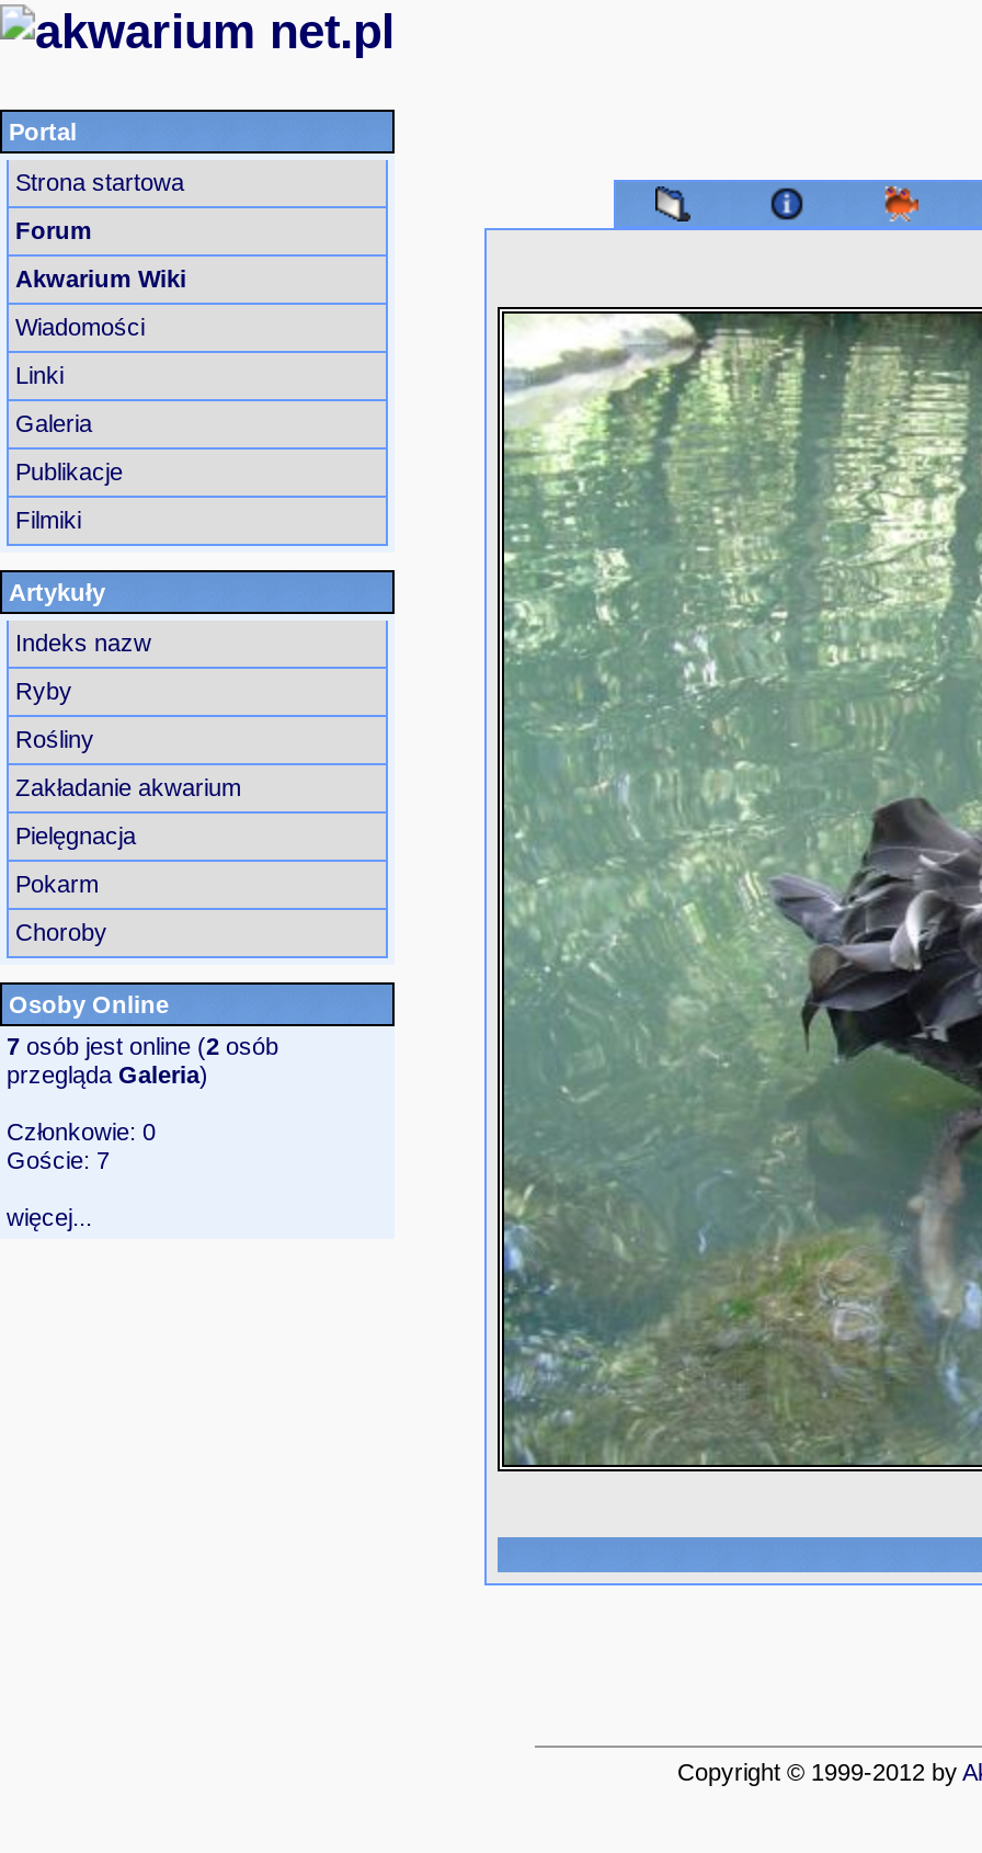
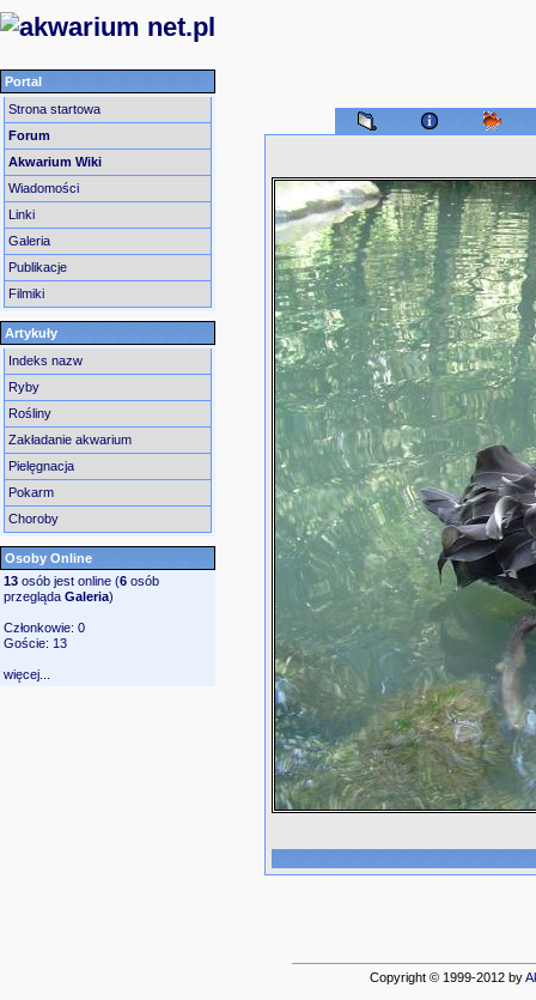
- 7 osób jest online (2 osób
+ 13 osób jest online (6 osób

- Goście: 7
+ Goście: 13
